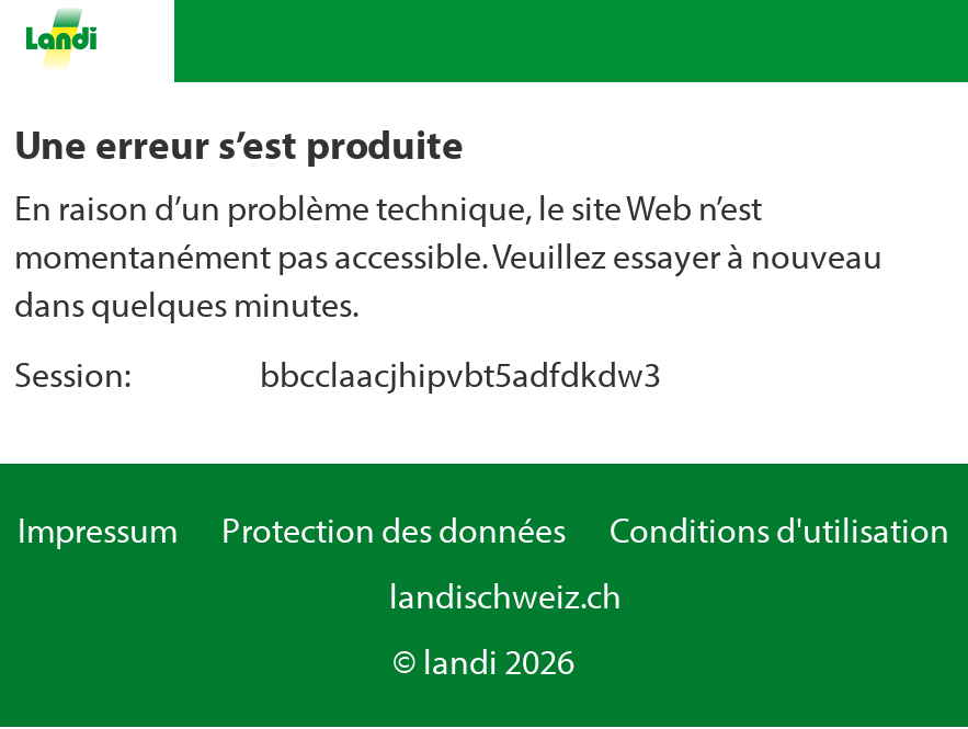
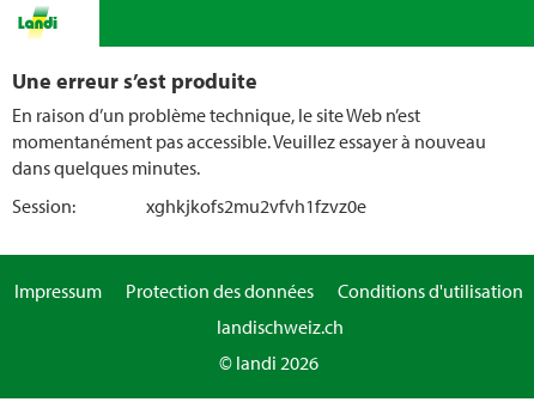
- bbcclaacjhipvbt5adfdkdw3
+ xghkjkofs2mu2vfvh1fzvz0e
